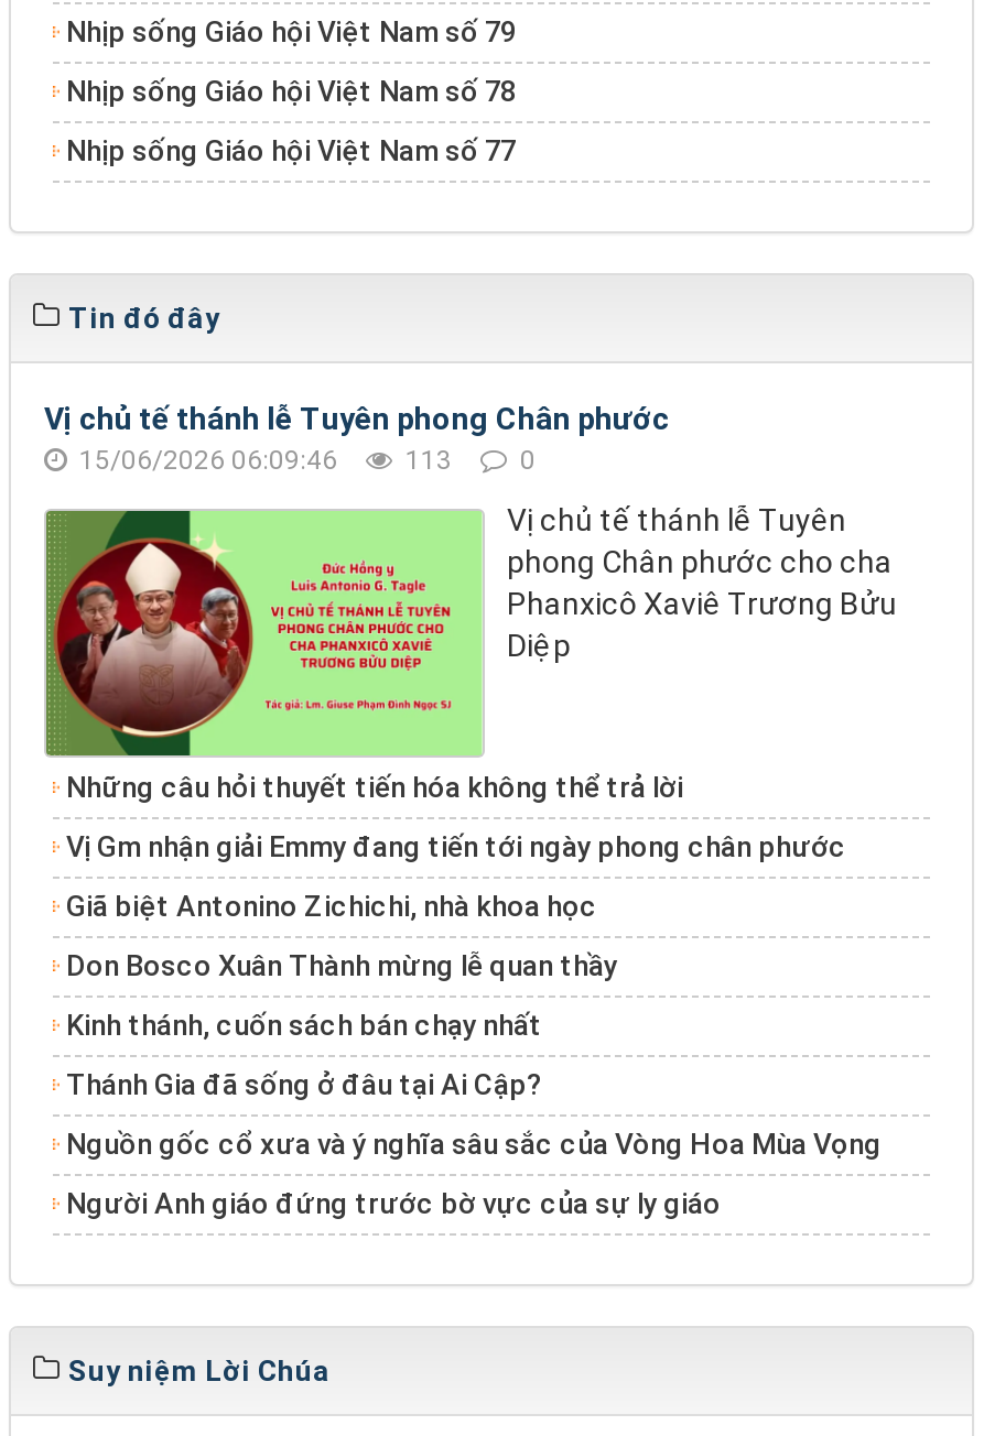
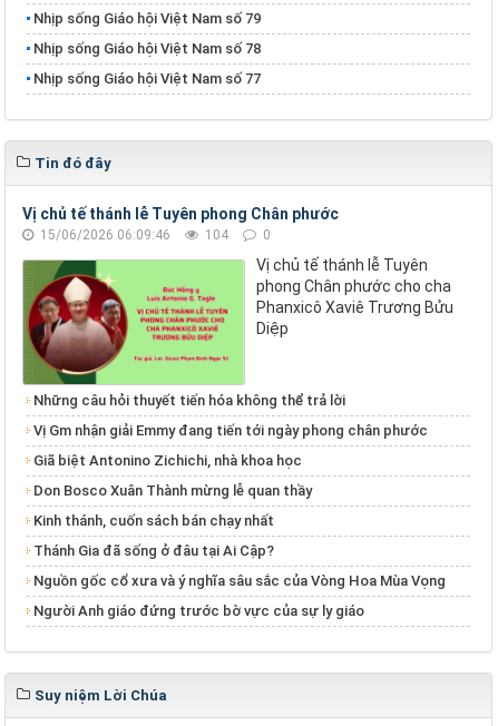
- 15/06/2026 06:09:46 113 0
+ 15/06/2026 06:09:46 104 0
